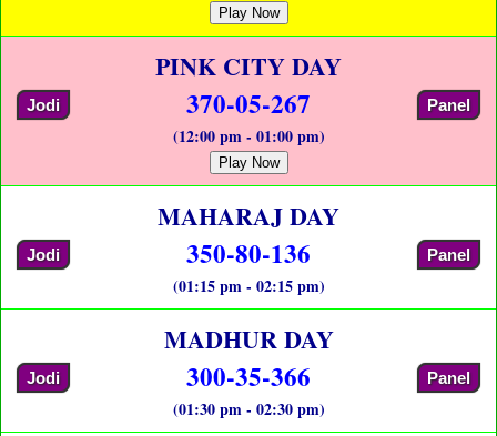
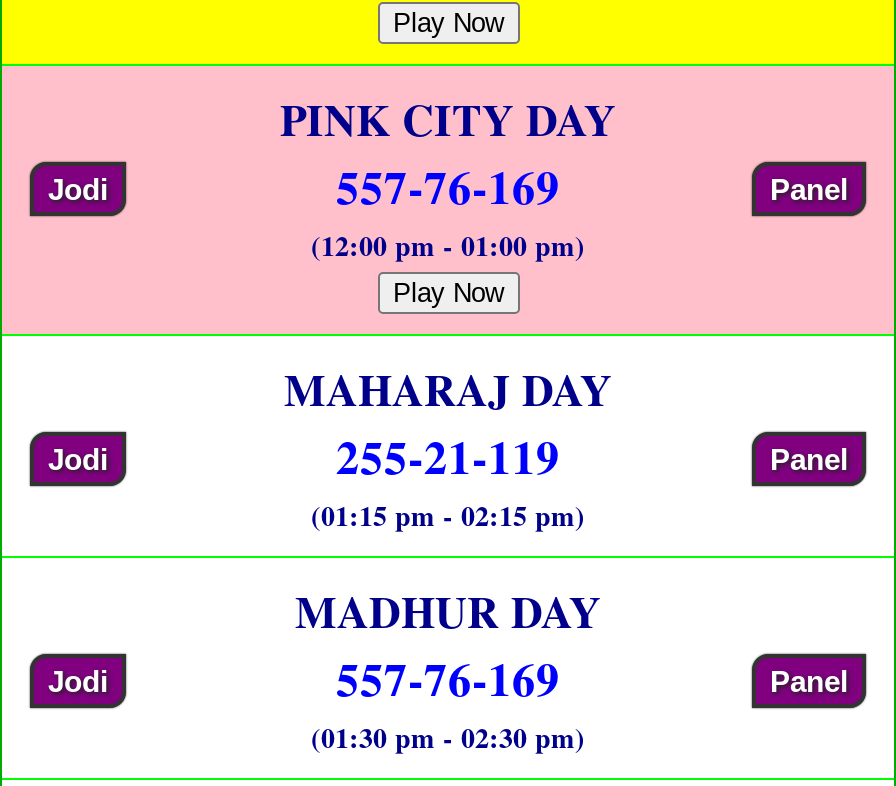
- 370-05-267
+ 557-76-169

- 350-80-136
+ 255-21-119

- 300-35-366
+ 557-76-169
